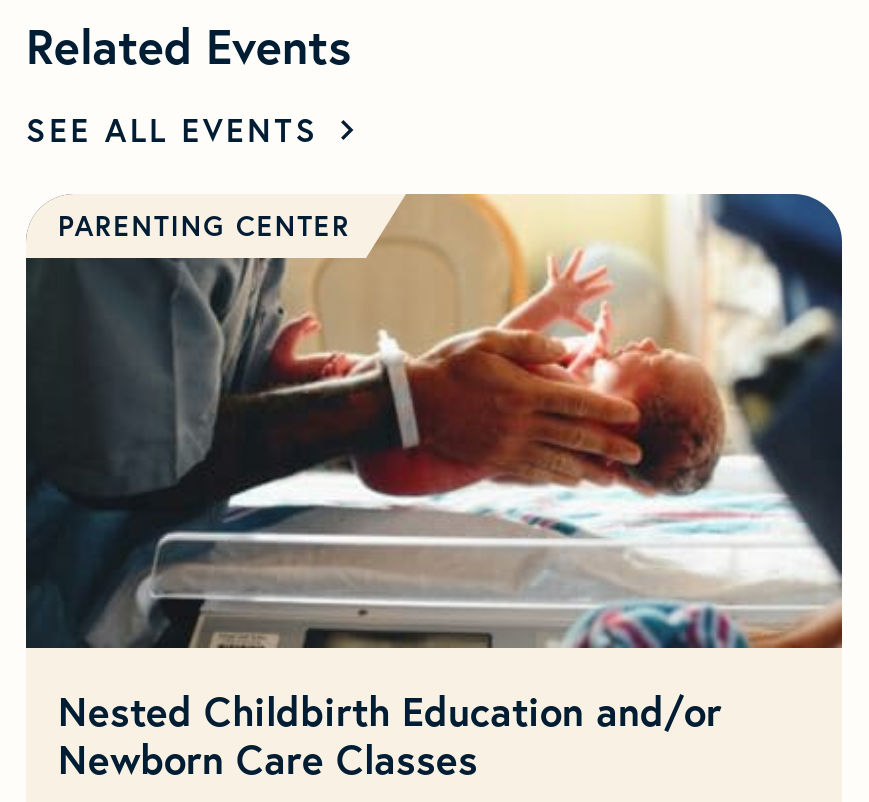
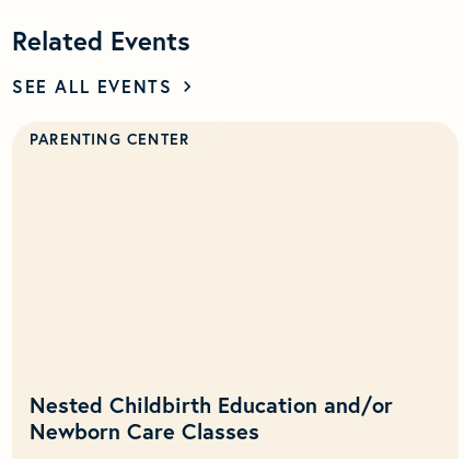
- [image]
